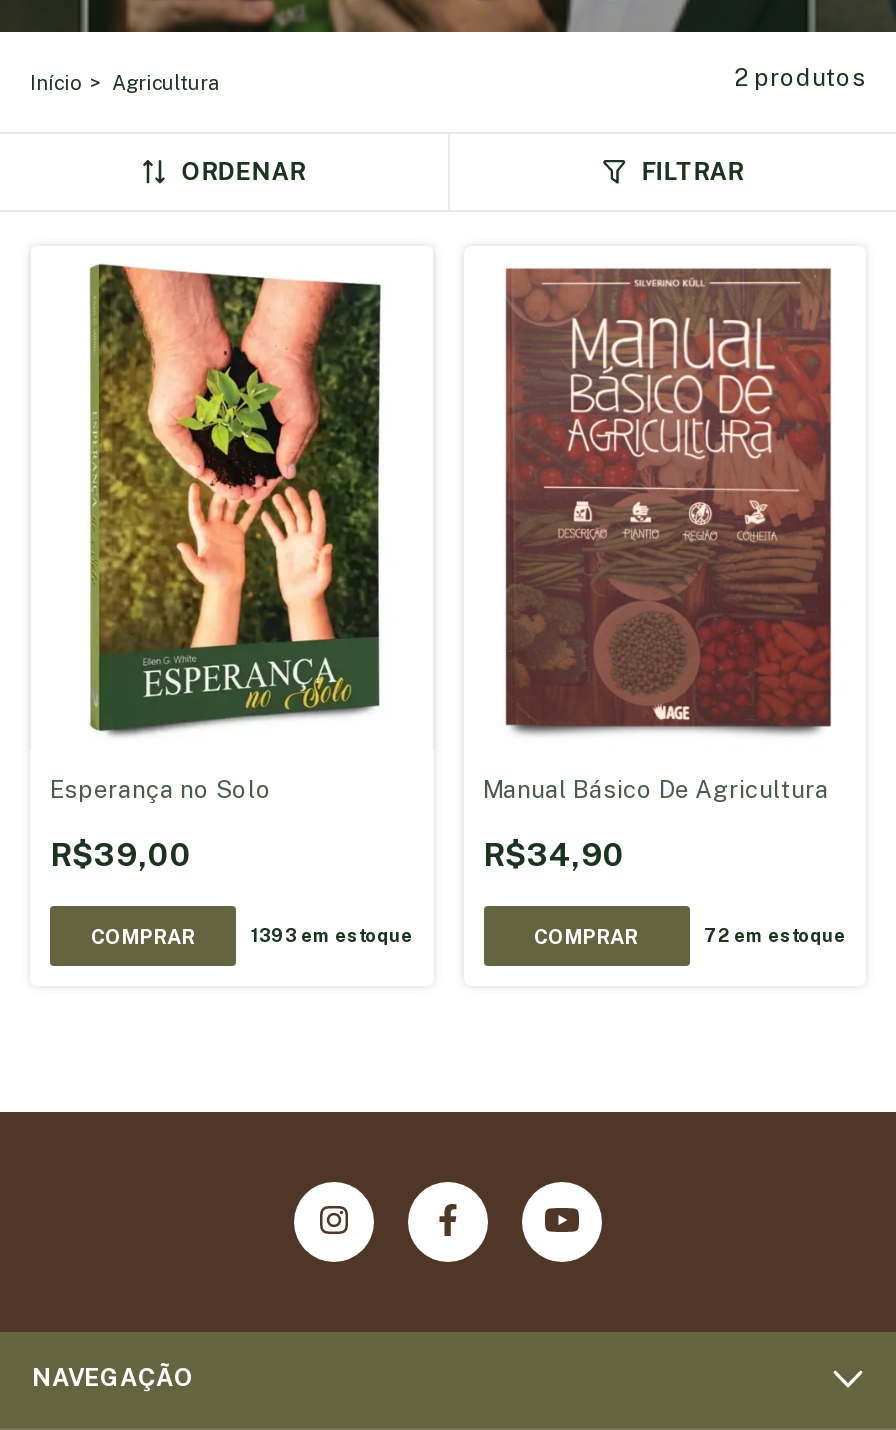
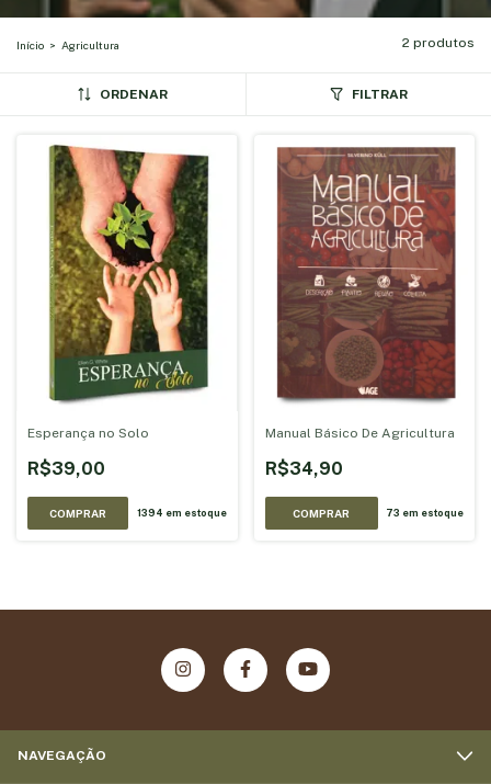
- 1393 em estoque
+ 1394 em estoque

- 72 em estoque
+ 73 em estoque
